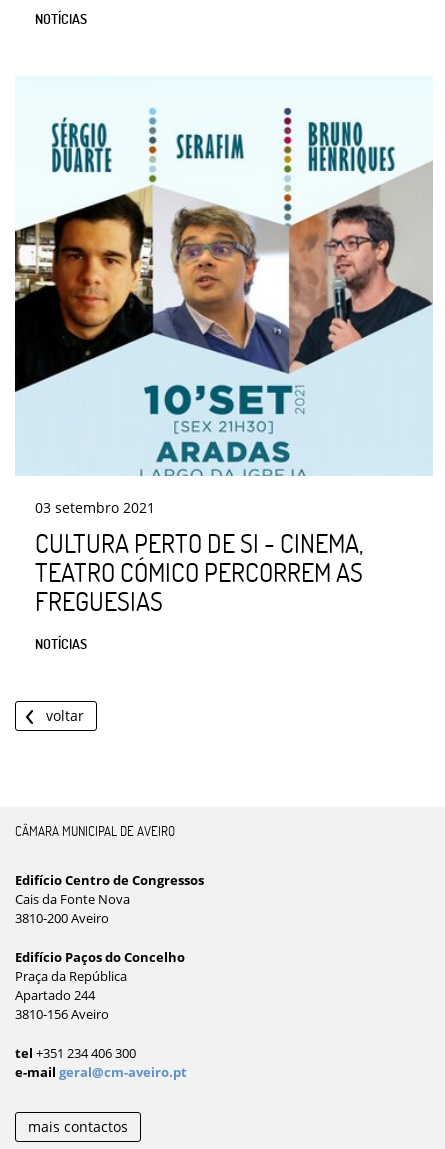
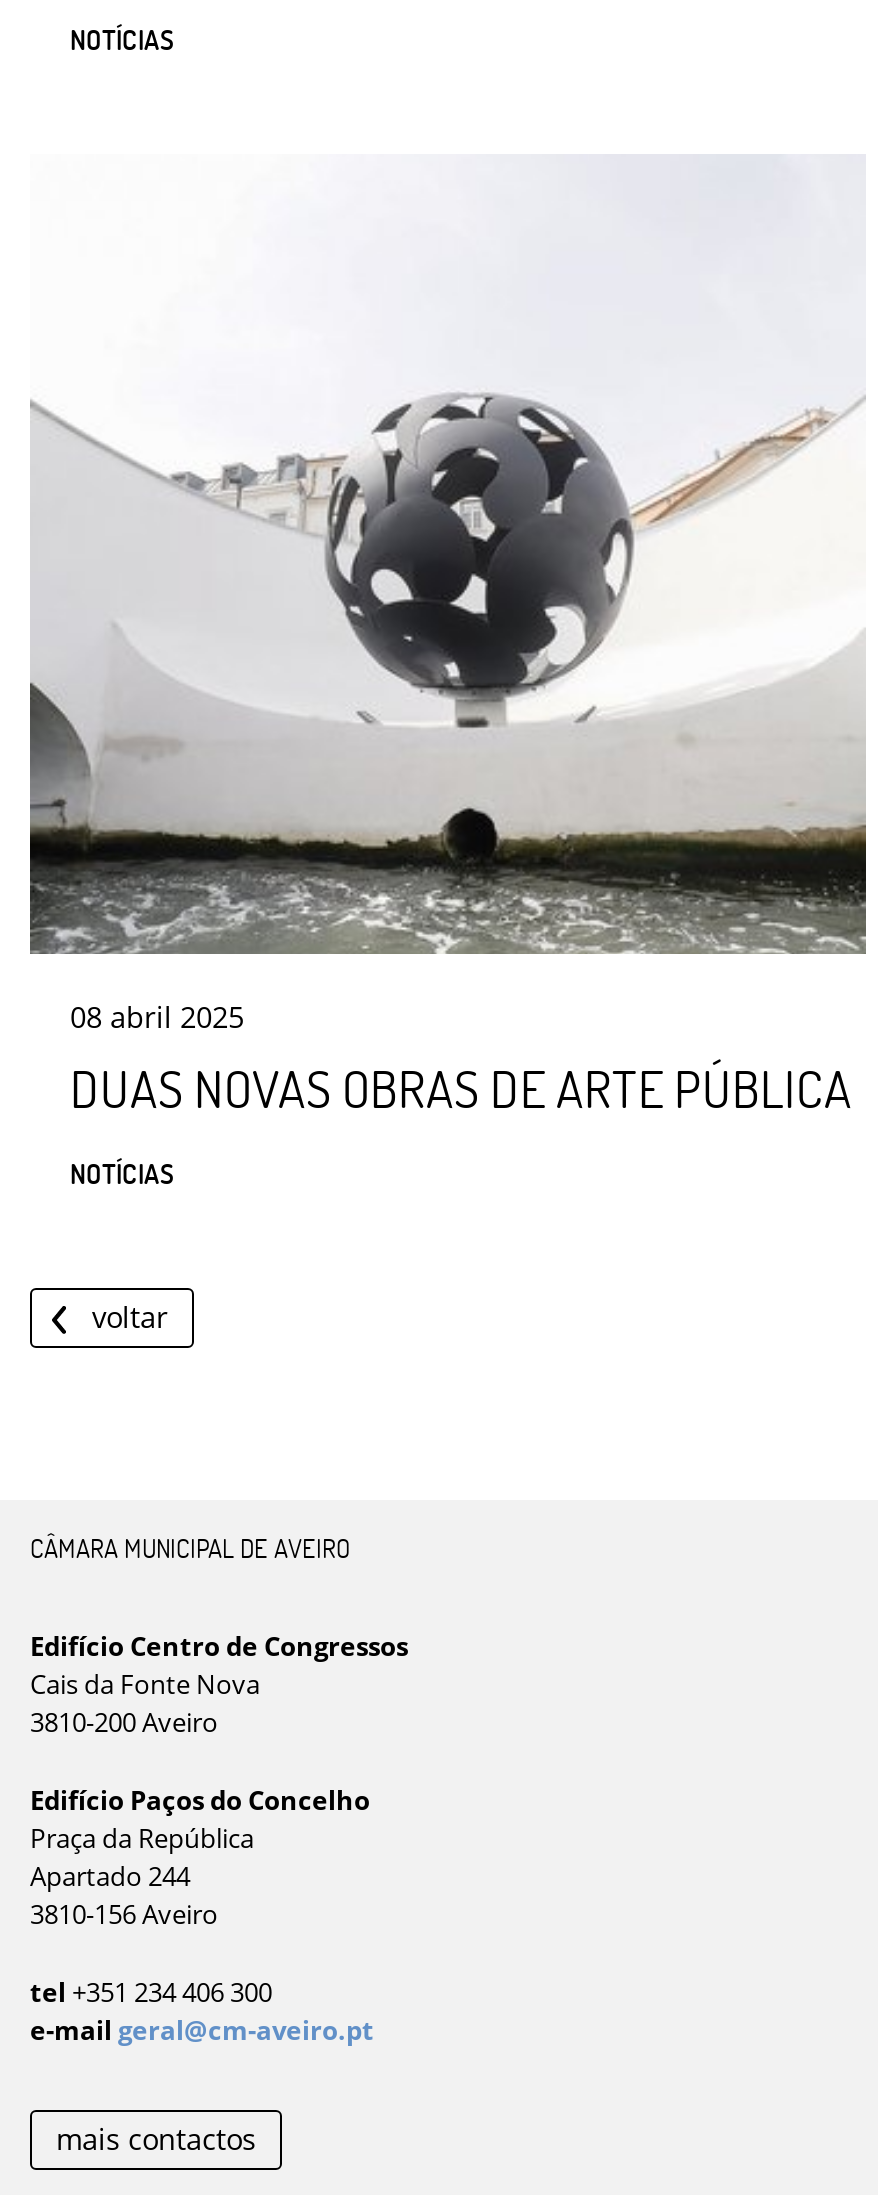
- [image]
- 03 setembro 2021
- CULTURA PERTO DE SI - CINEMA,
- TEATRO CÓMICO PERCORREM AS
- FREGUESIAS
+ [image]
+ 08 abril 2025
+ DUAS NOVAS OBRAS DE ARTE PÚBLICA
